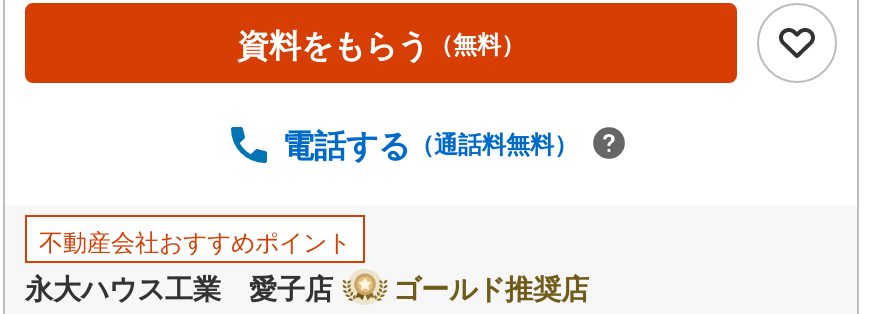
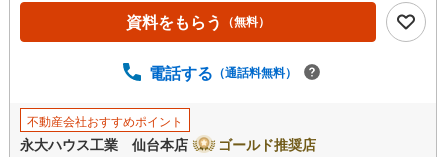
- 永大ハウス工業 愛子店
+ 永大ハウス工業 仙台本店
